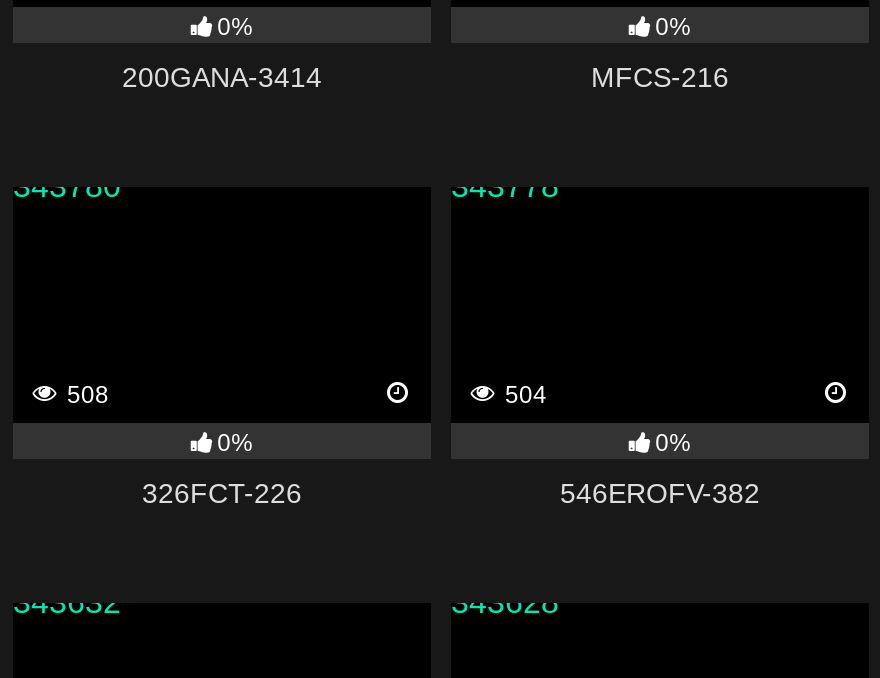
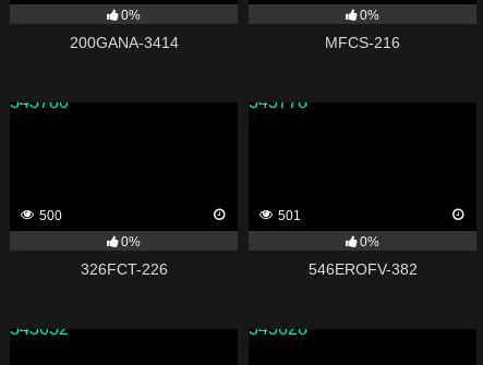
- 508
+ 500

- 504
+ 501
